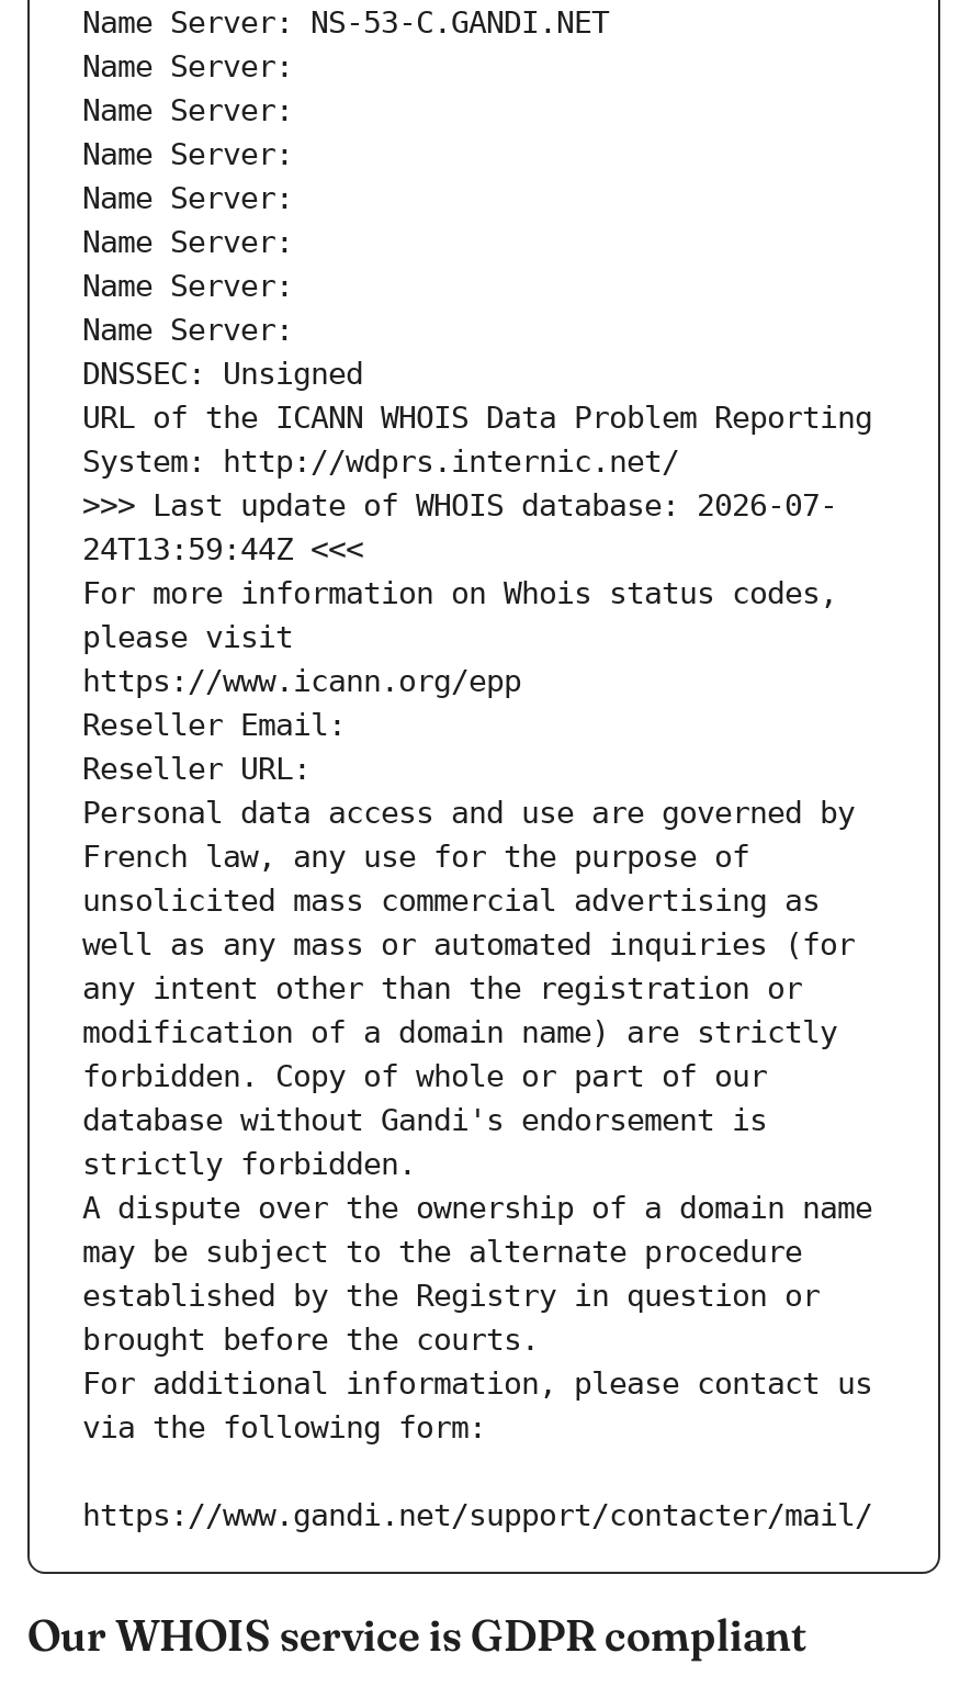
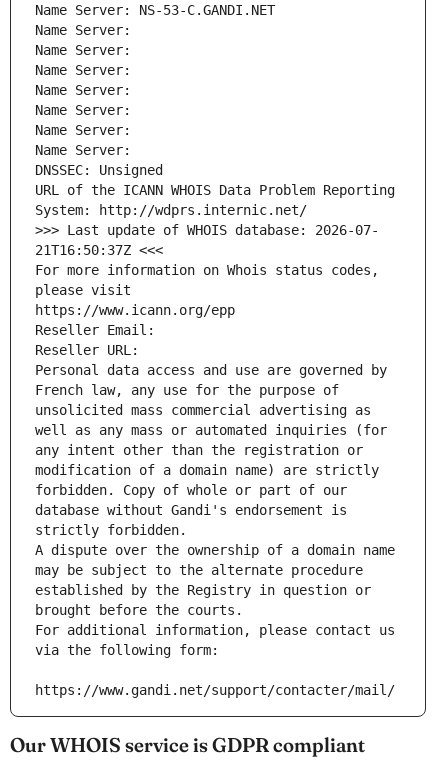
- 24T13:59:44Z <<<
+ 21T16:50:37Z <<<
